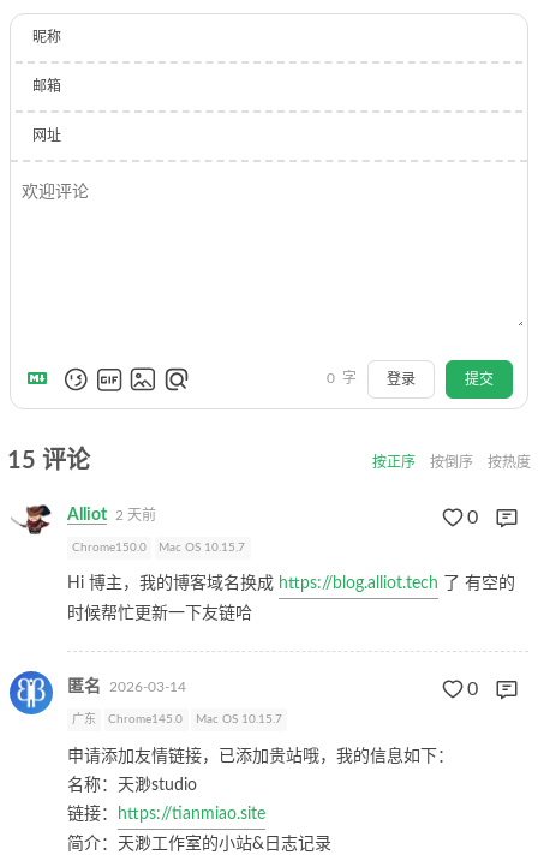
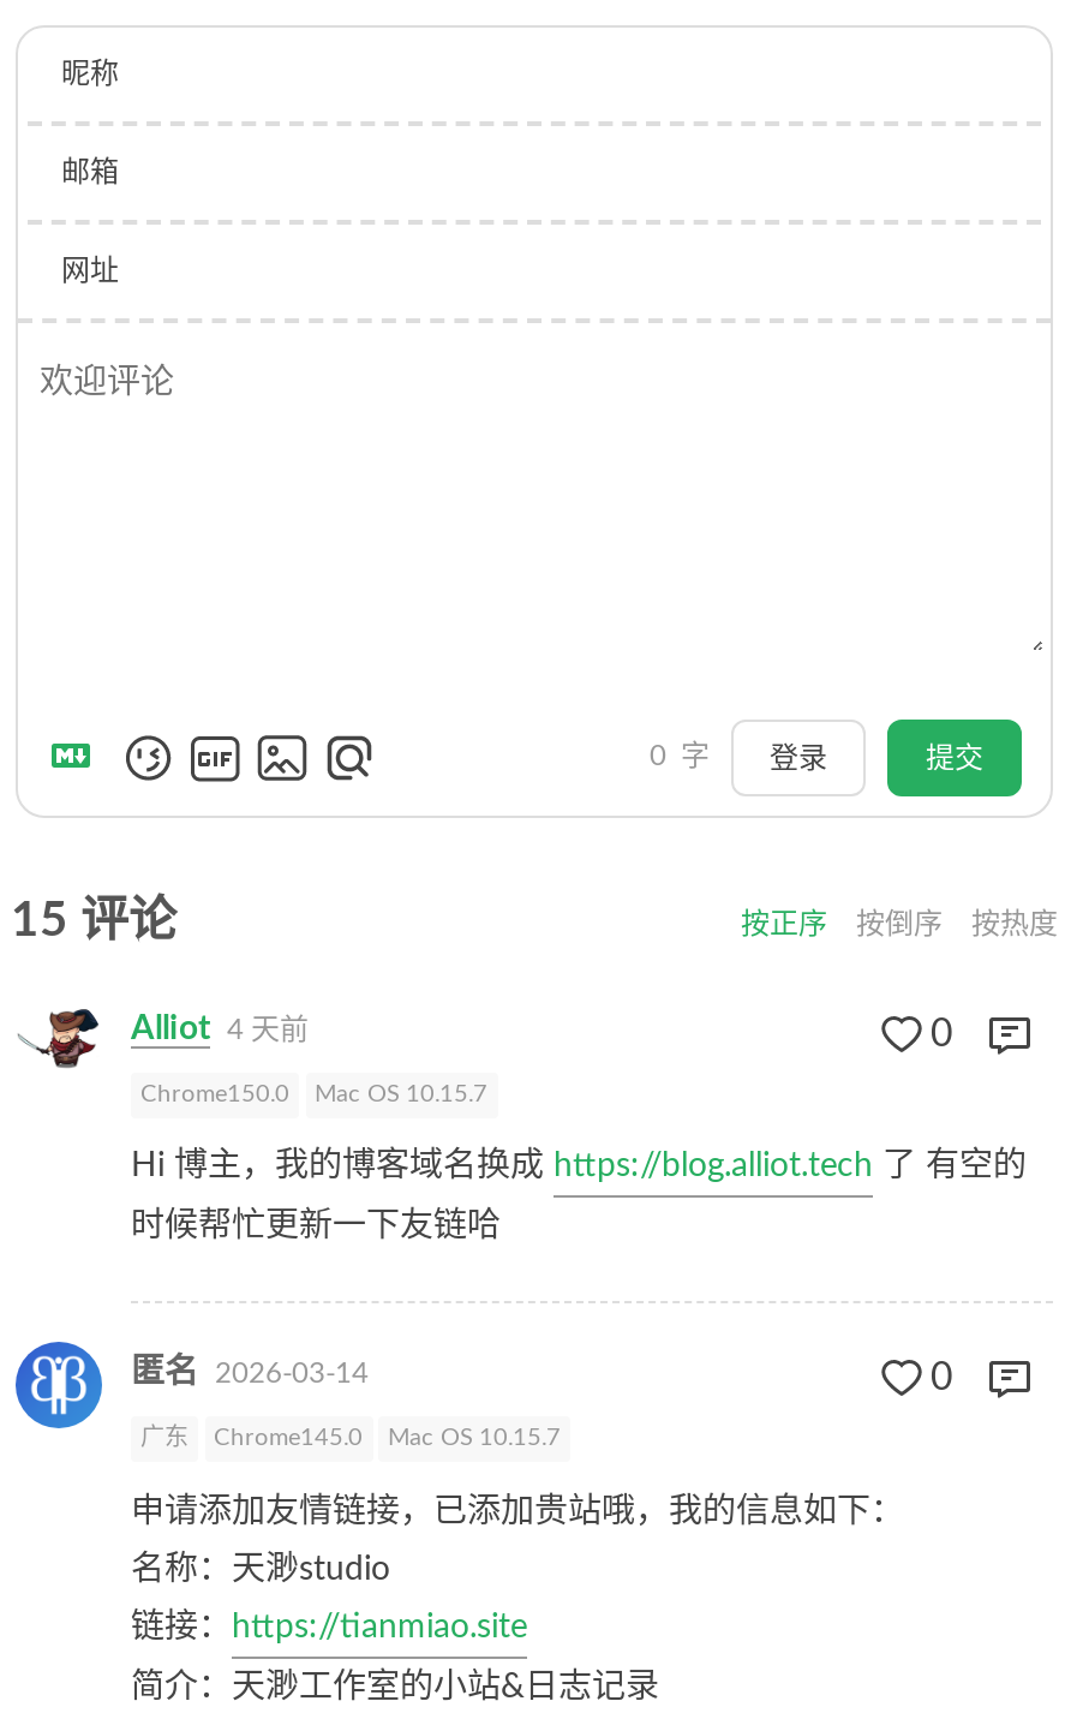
- Alliot 2 天前
+ Alliot 4 天前
